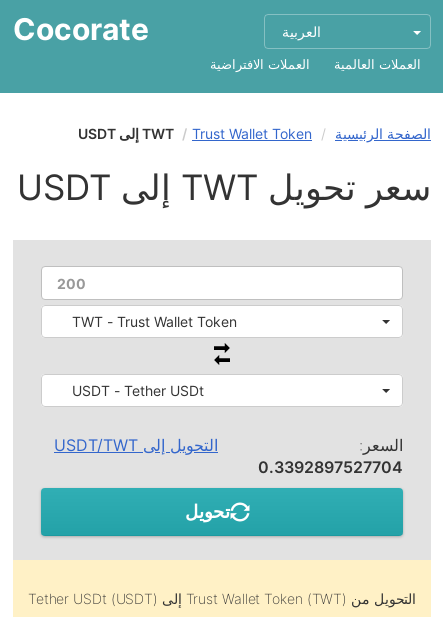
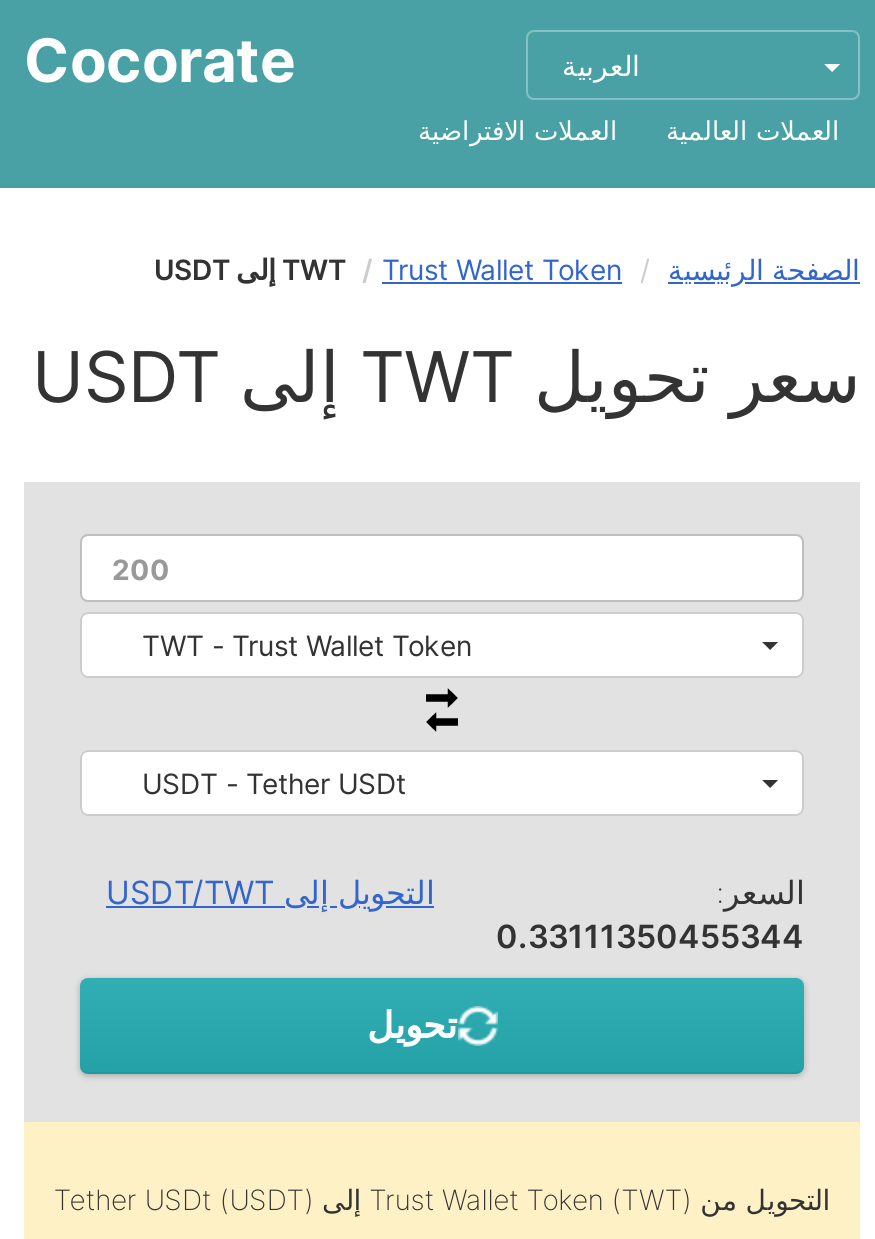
- 0.3392897527704
+ 0.33111350455344
